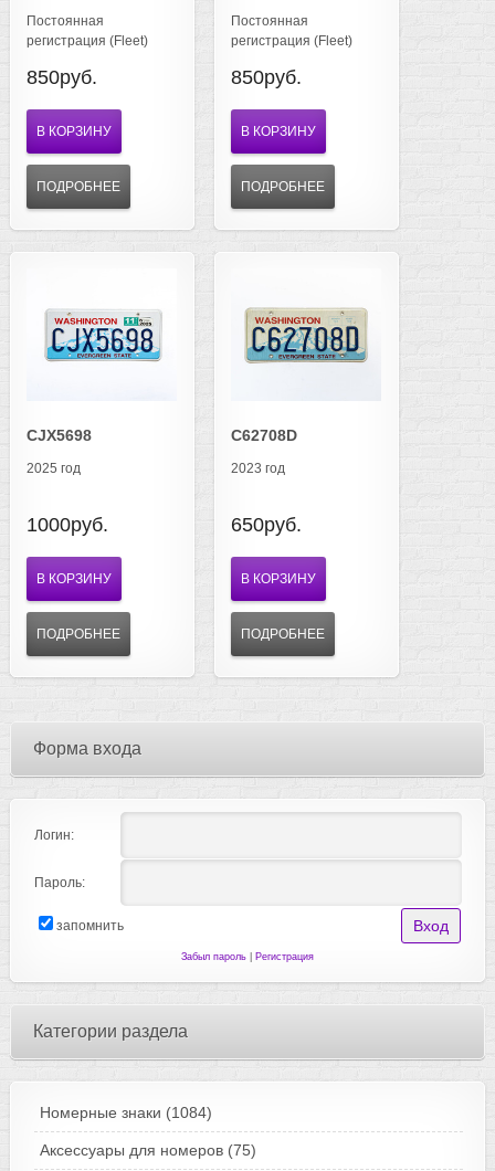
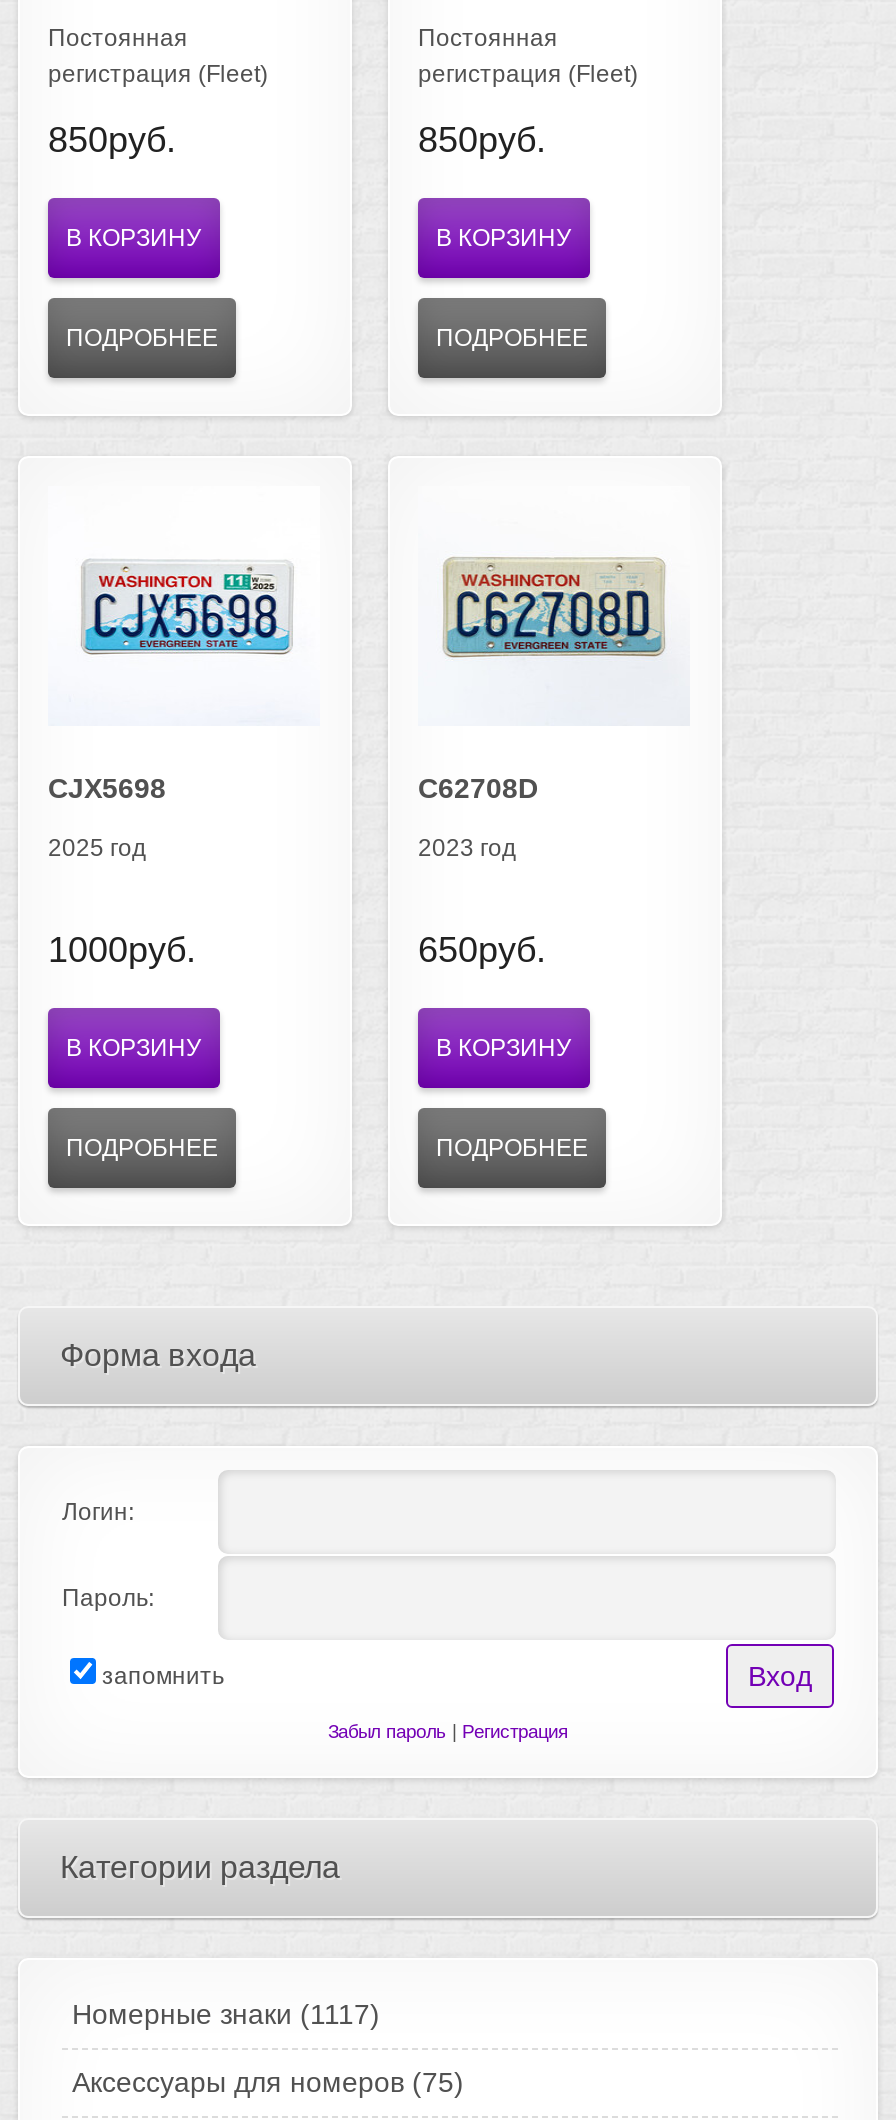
- Номерные знаки (1084)
+ Номерные знаки (1117)
